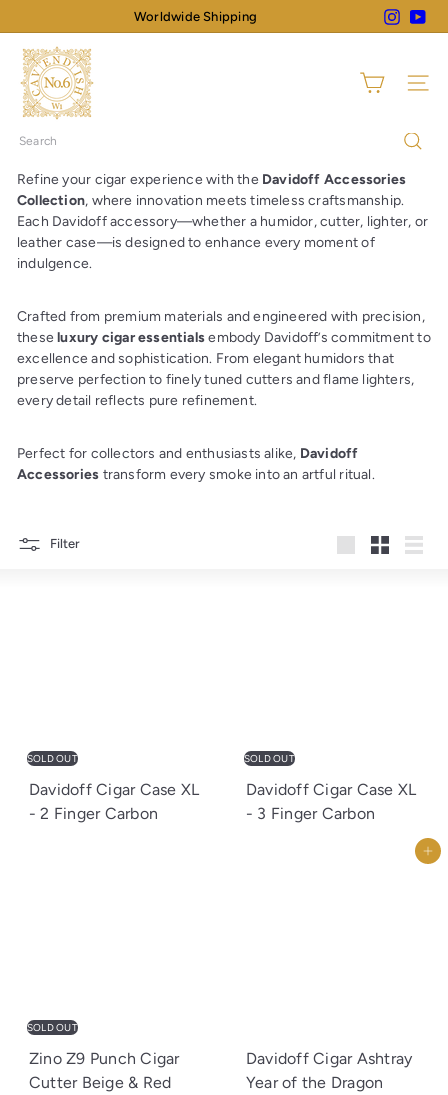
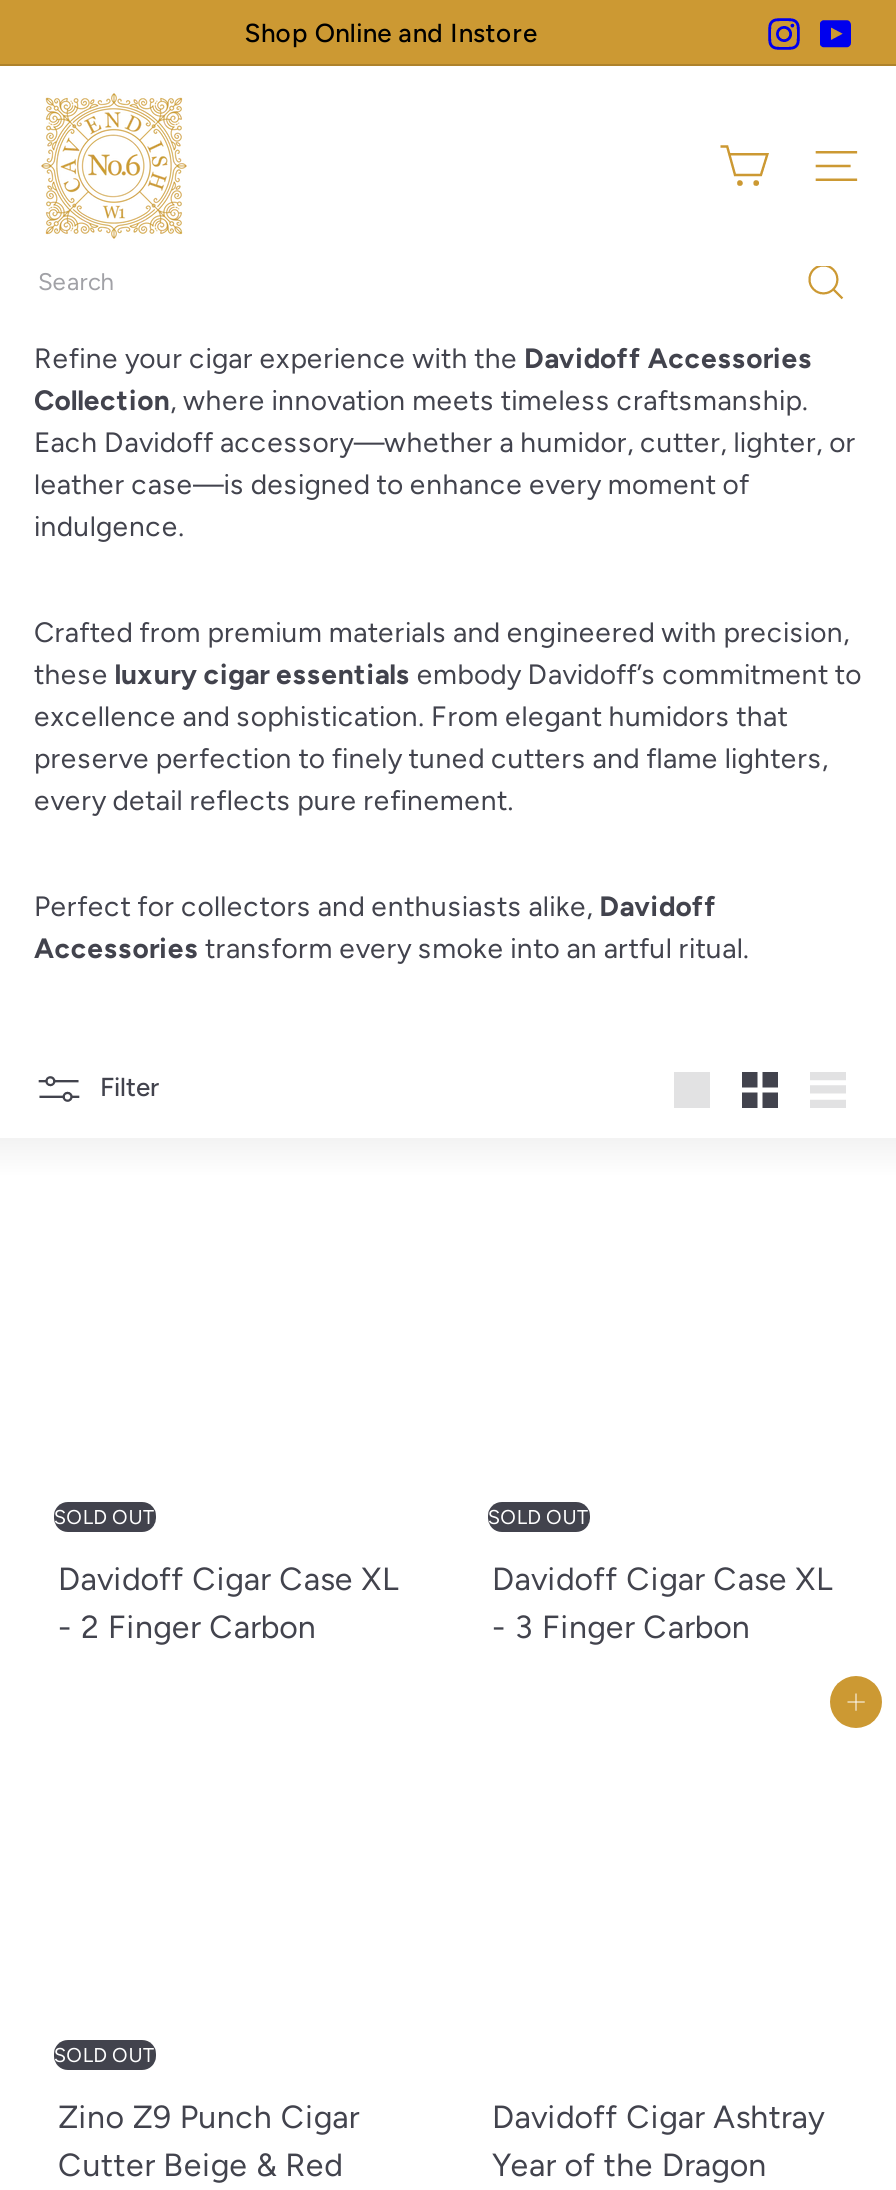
- Worldwide Shipping
+ Shop Online and Instore
